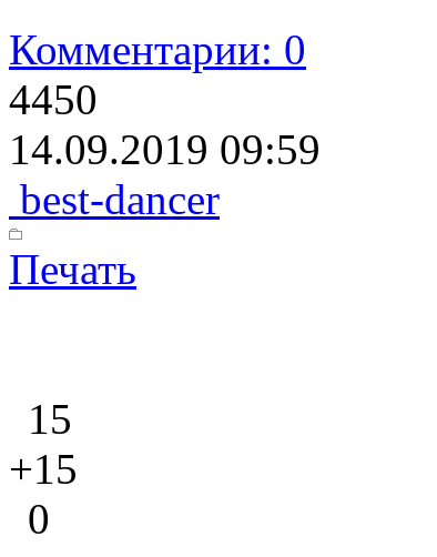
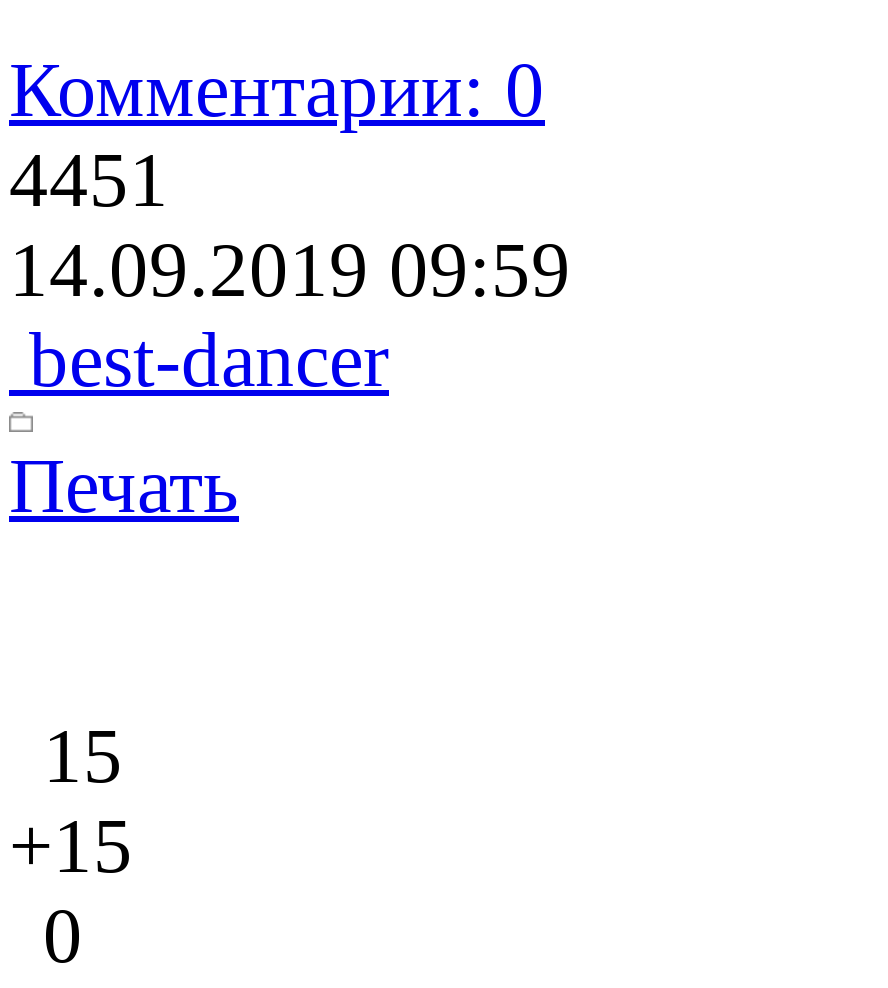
- 4450
+ 4451
